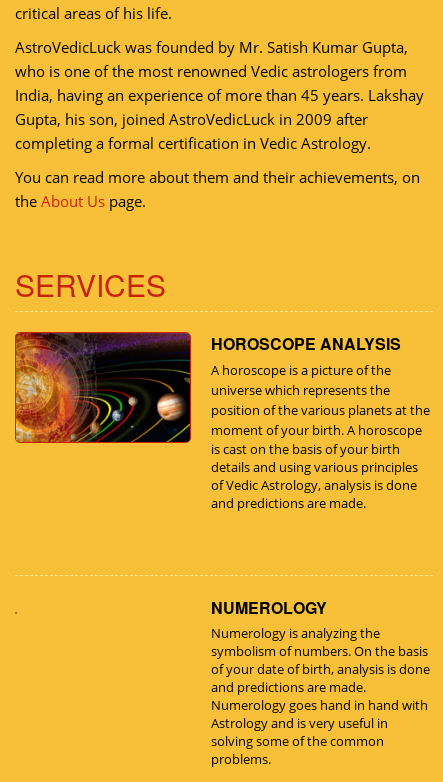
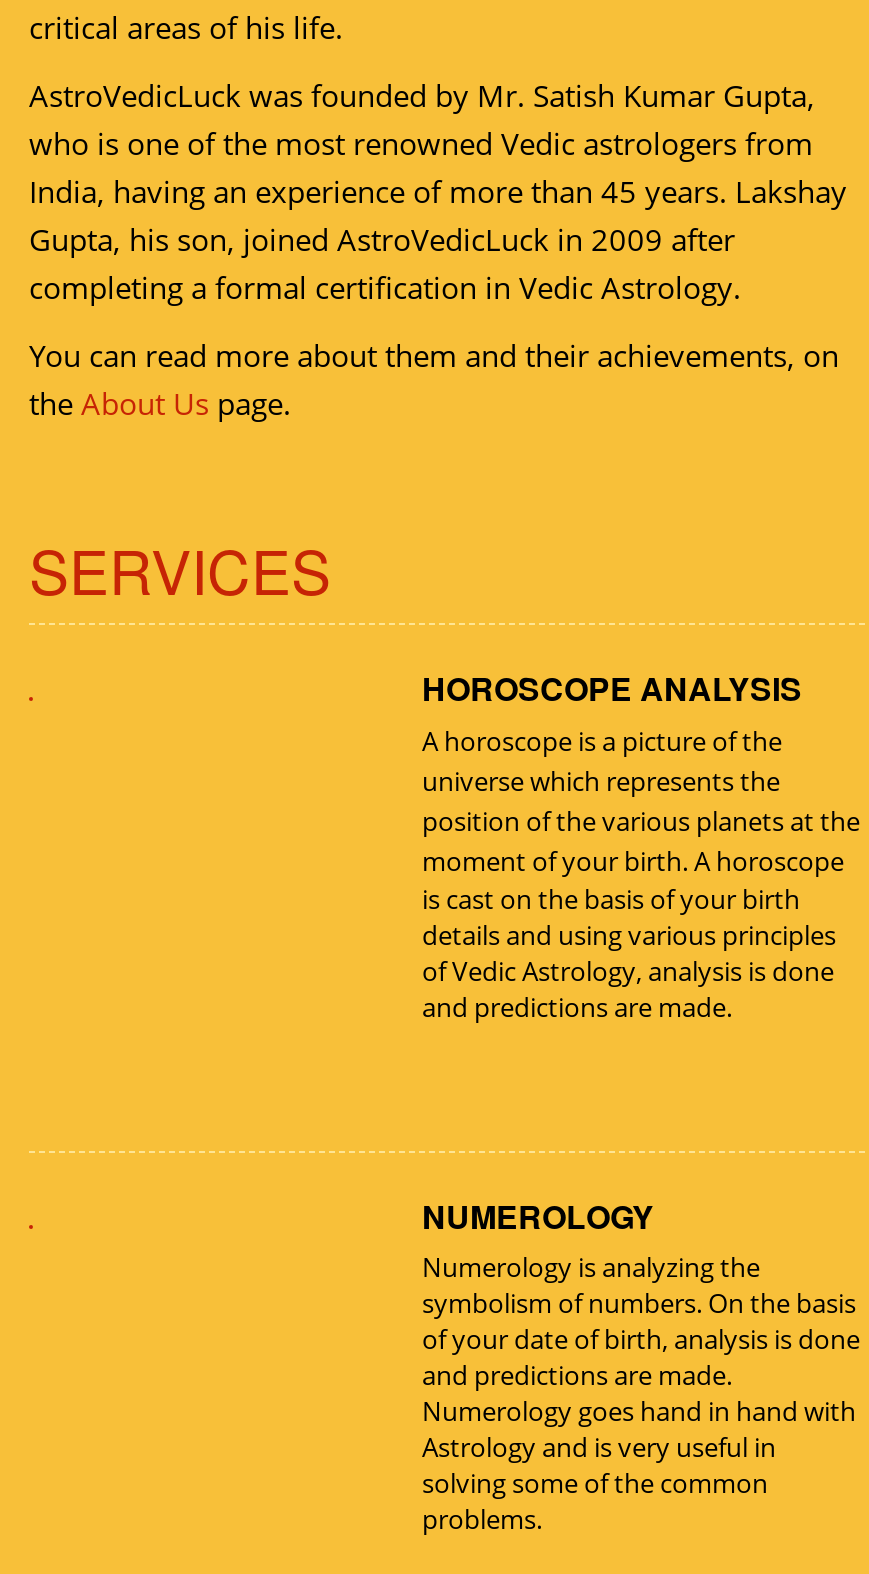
- [image]
